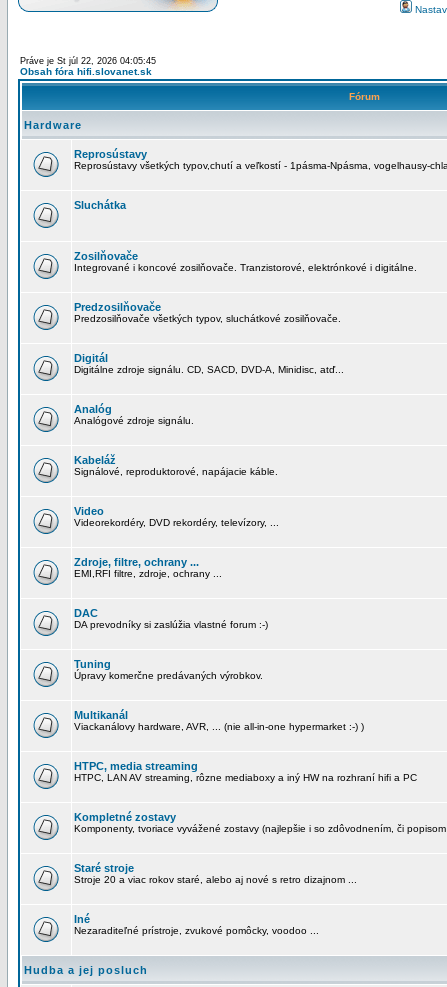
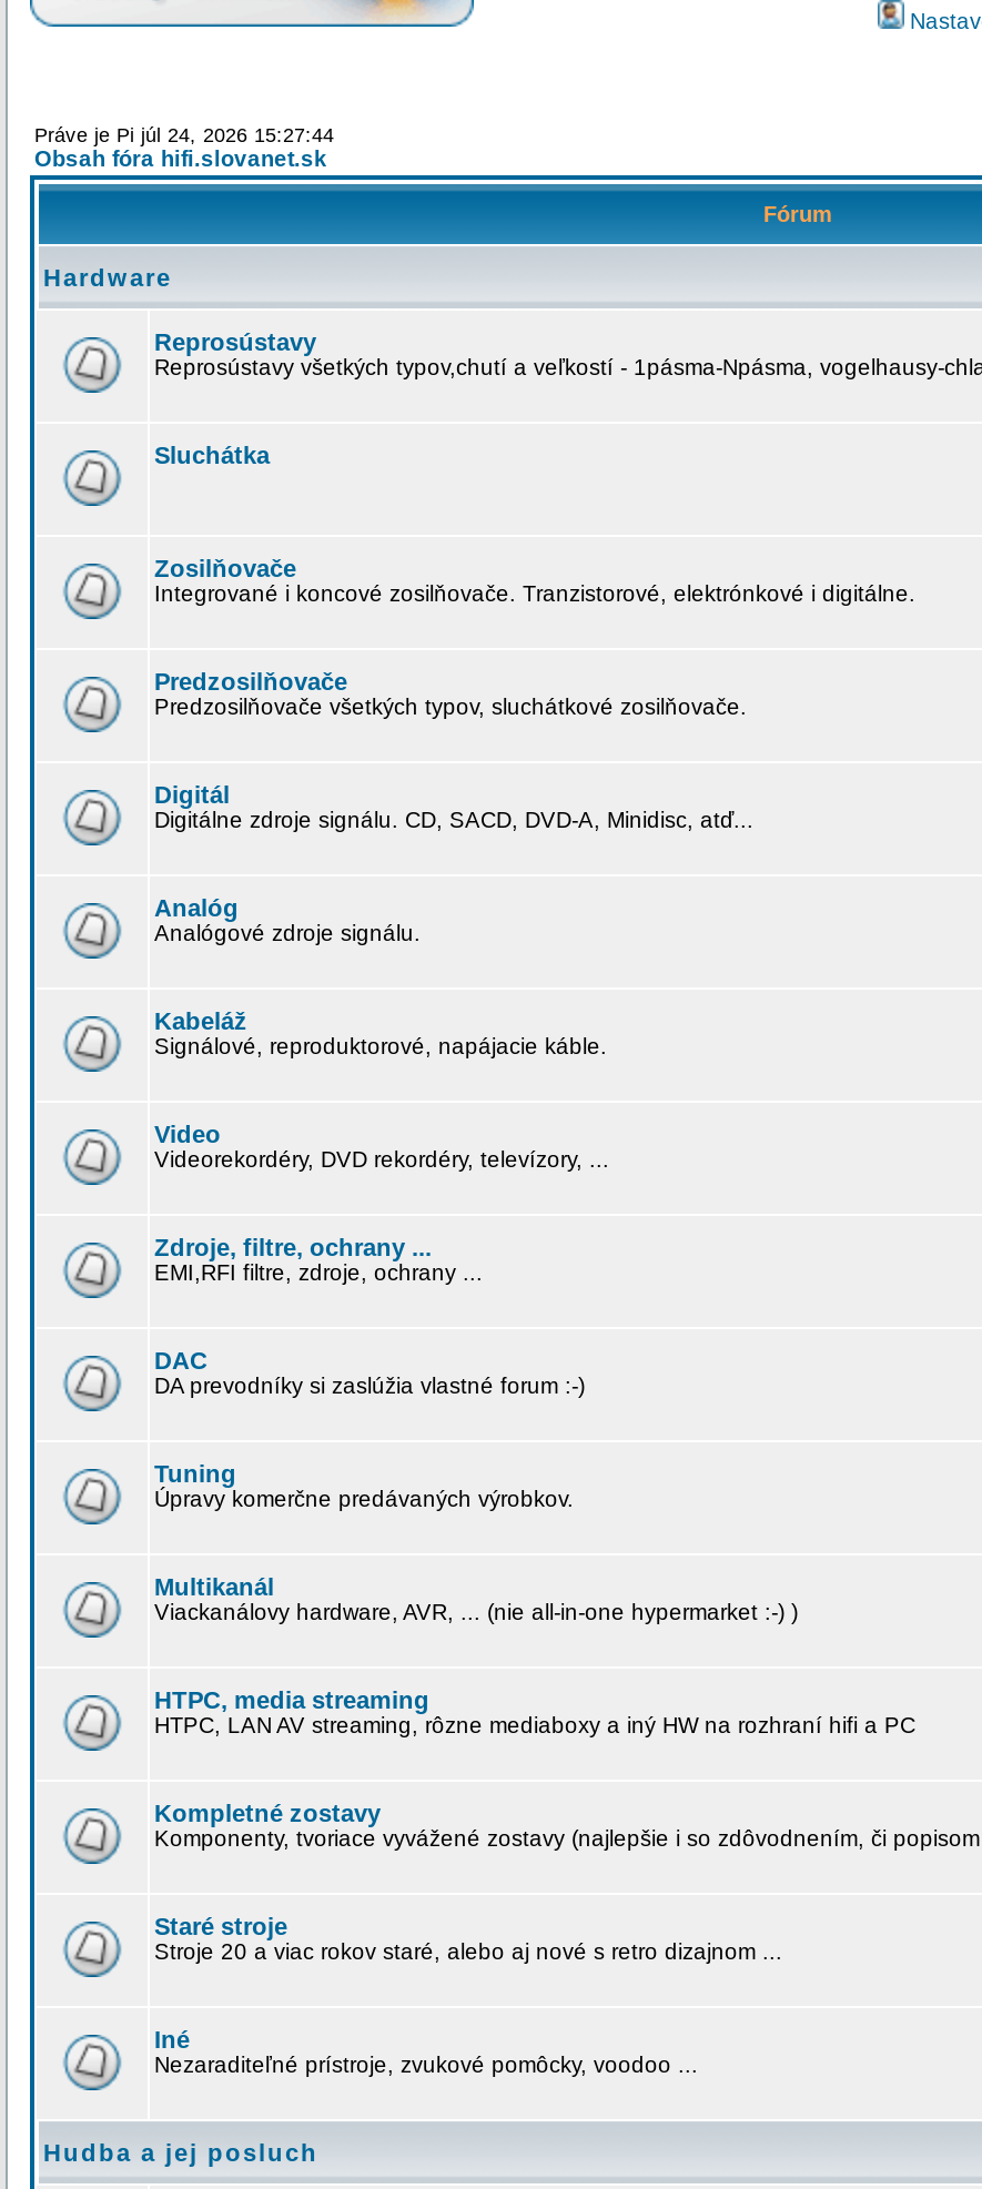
- Práve je St júl 22, 2026 04:05:45
+ Práve je Pi júl 24, 2026 15:27:44
